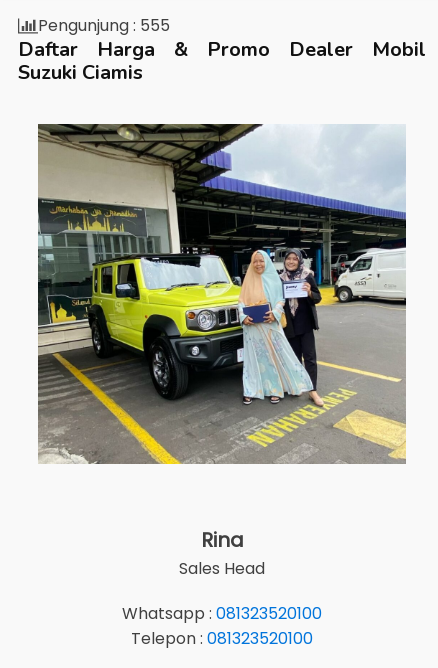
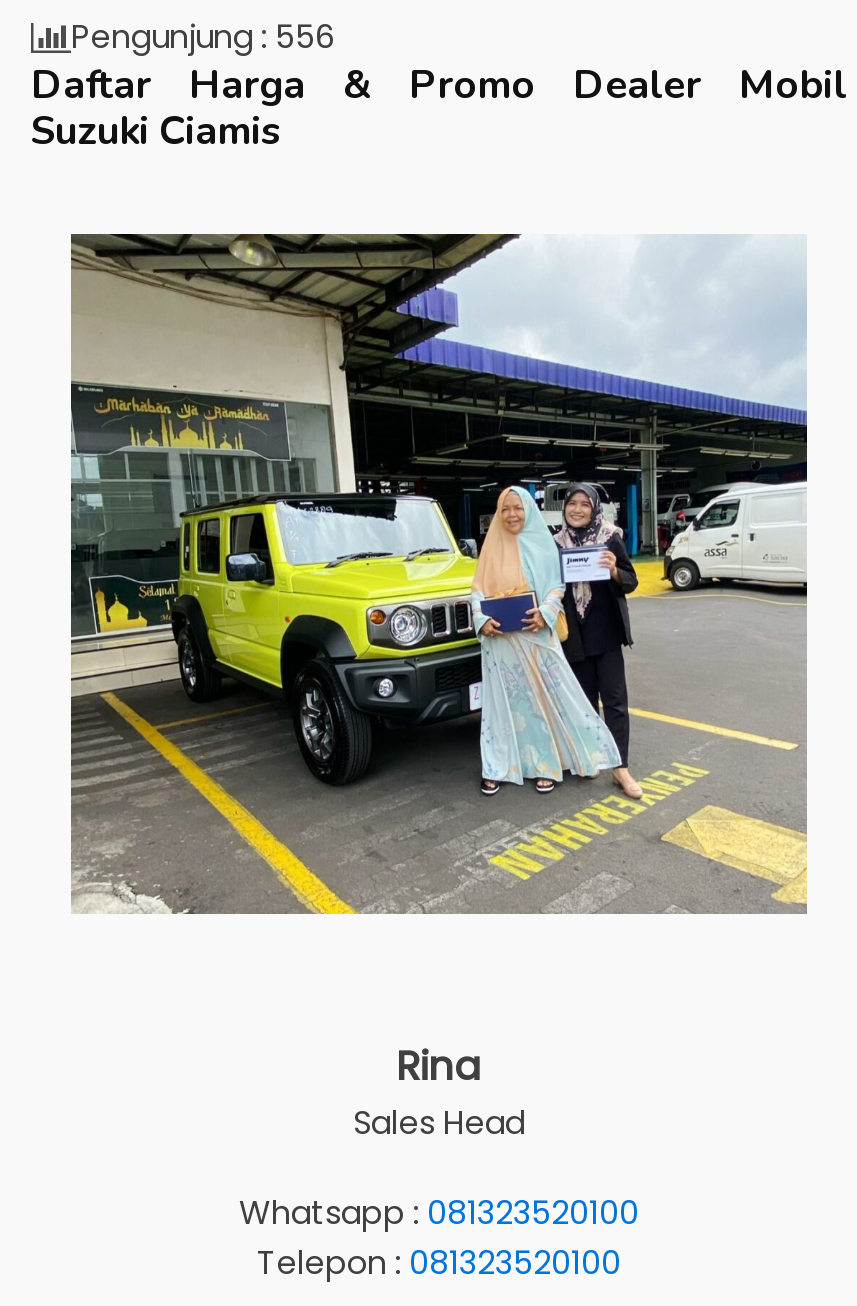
- Pengunjung : 555
+ Pengunjung : 556
